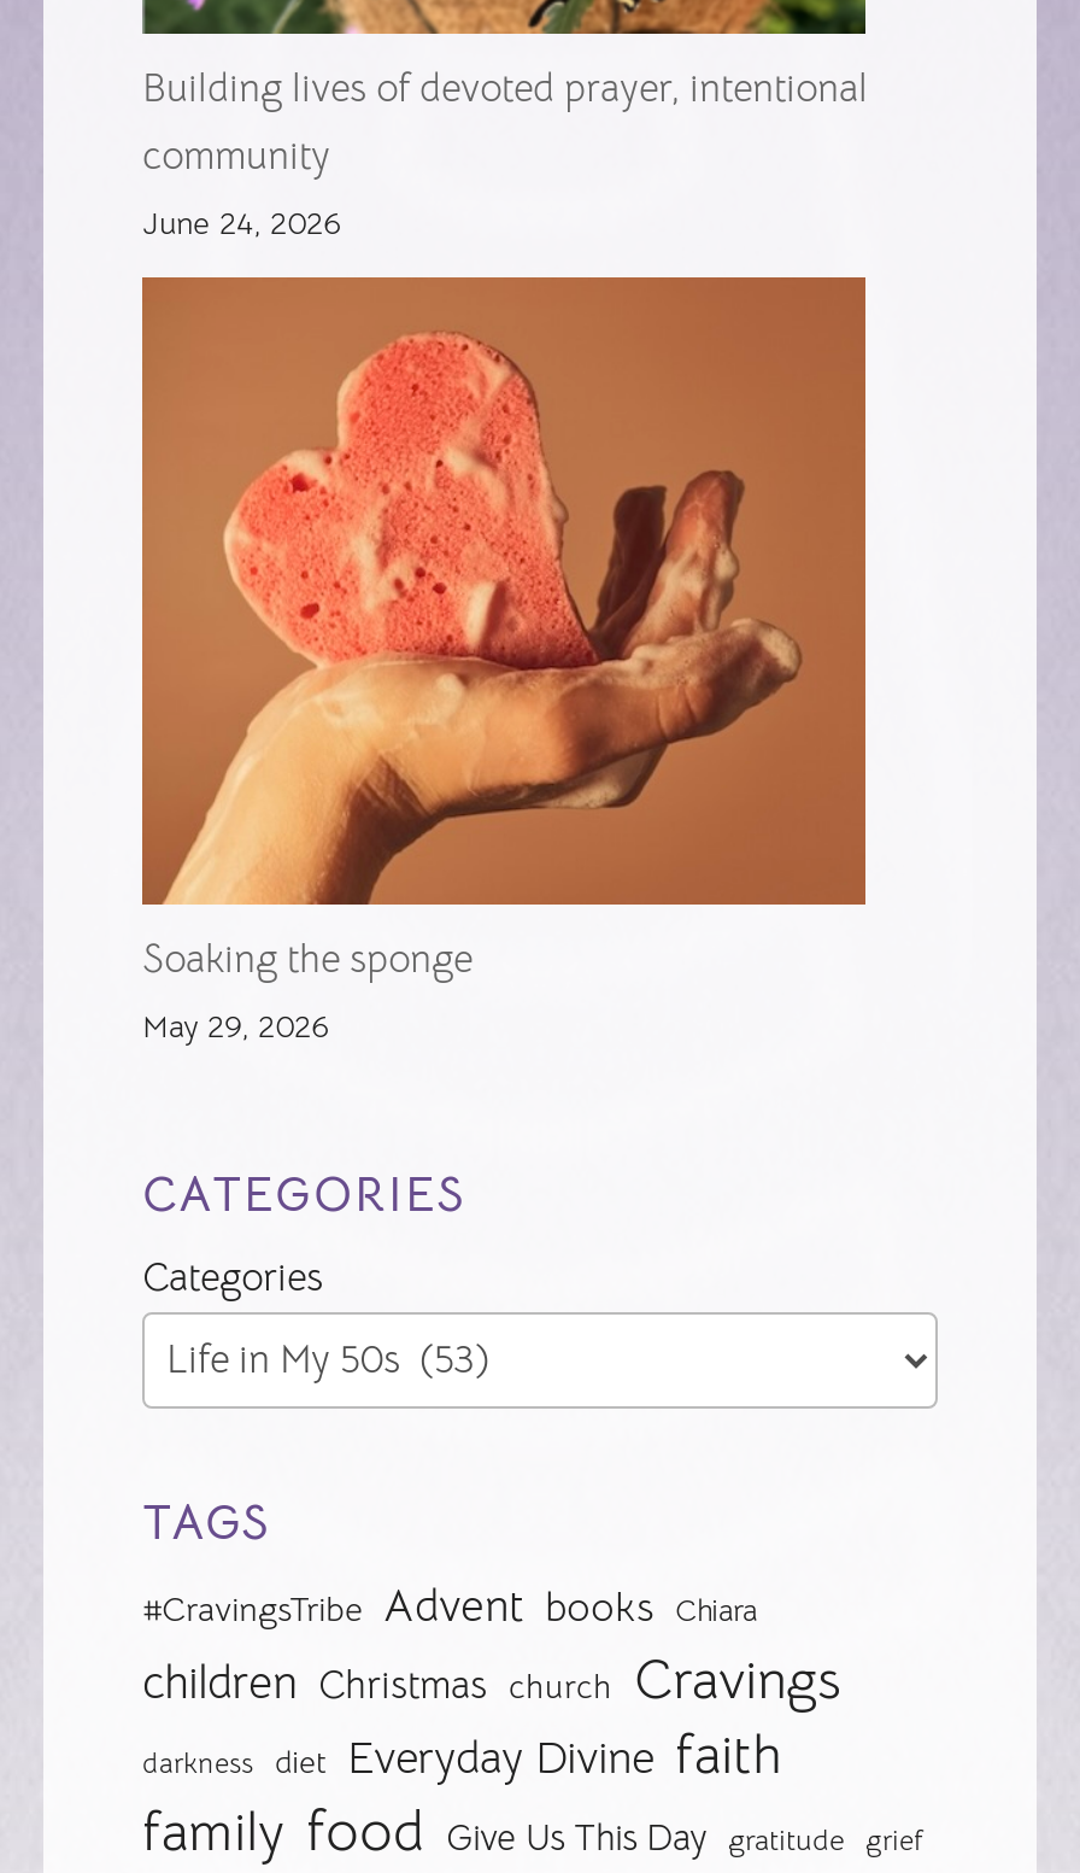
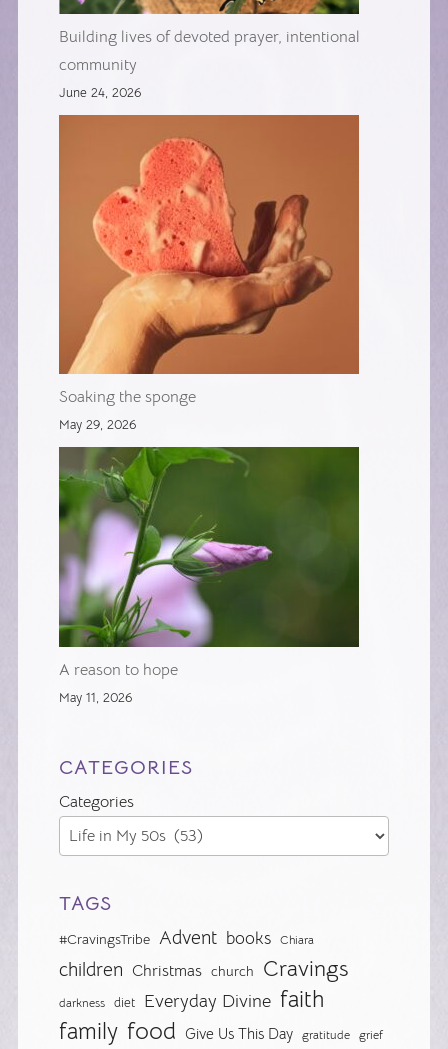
+ [image]
+ A reason to hope
+ May 11, 2026
